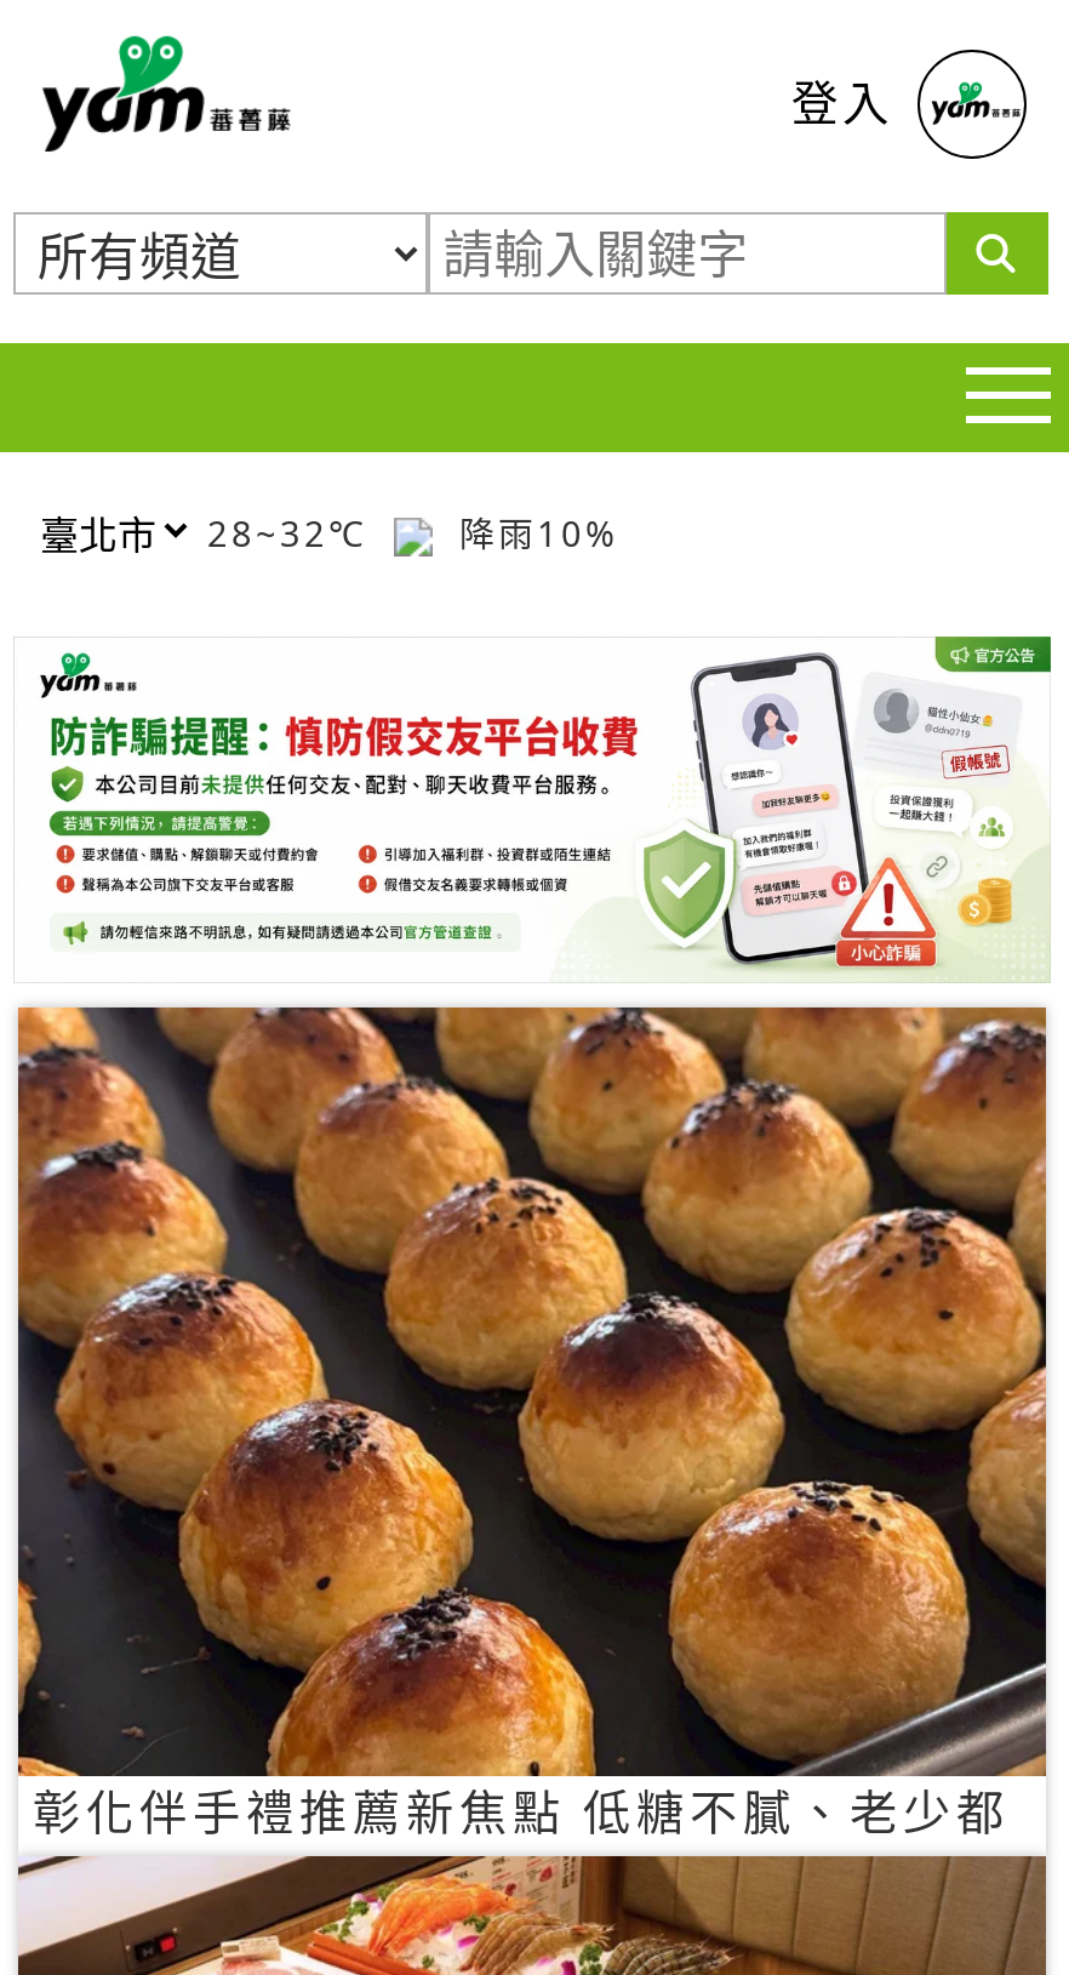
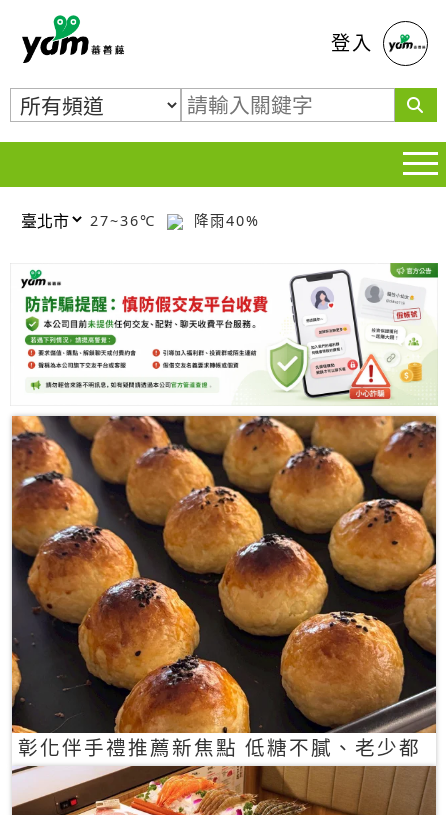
- 28~32℃
+ 27~36℃

- 降雨10%
+ 降雨40%
